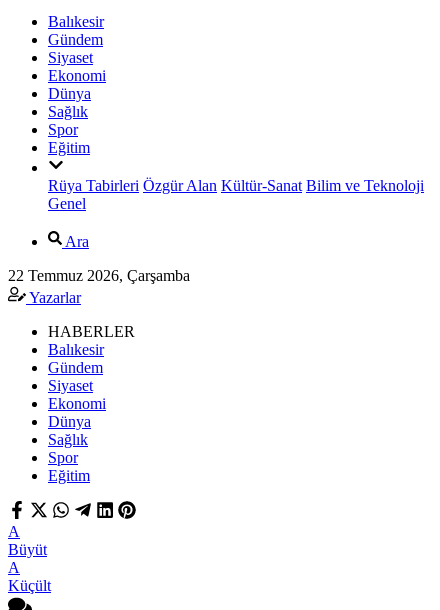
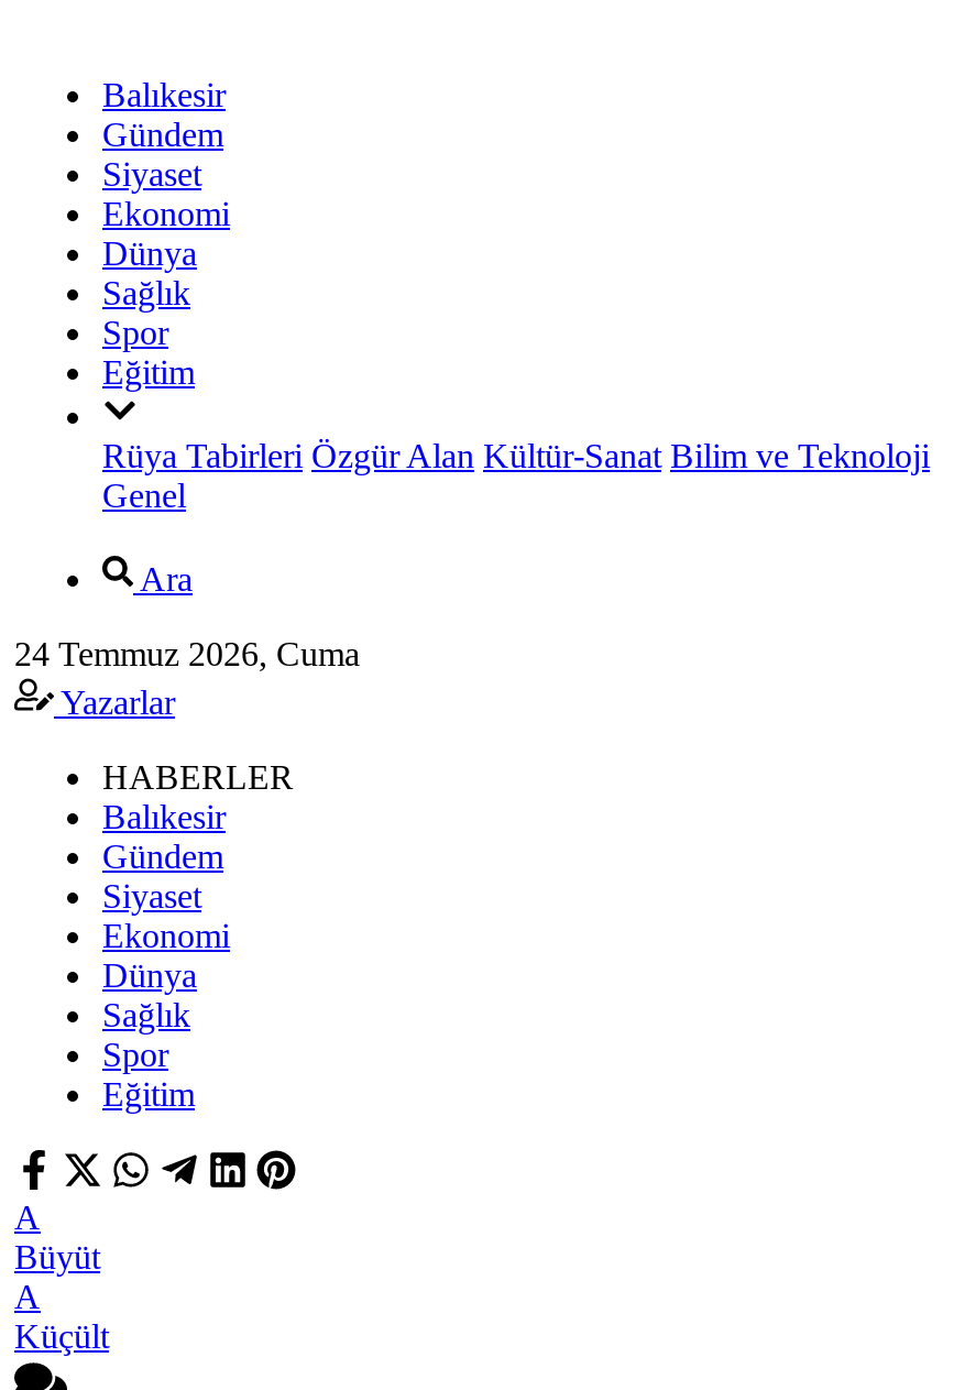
- 22 Temmuz 2026, Çarşamba
+ 24 Temmuz 2026, Cuma
